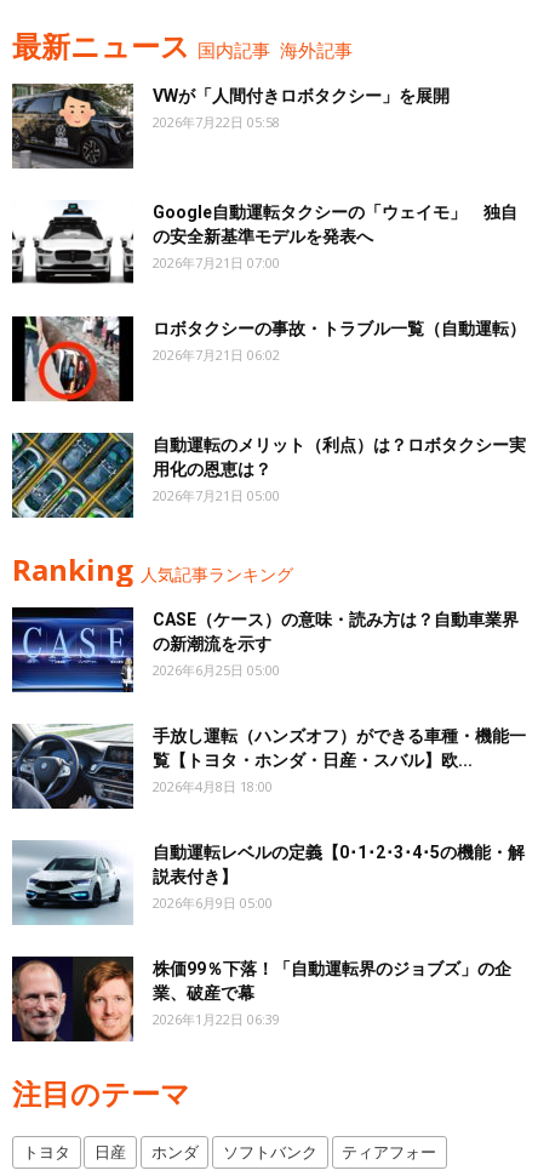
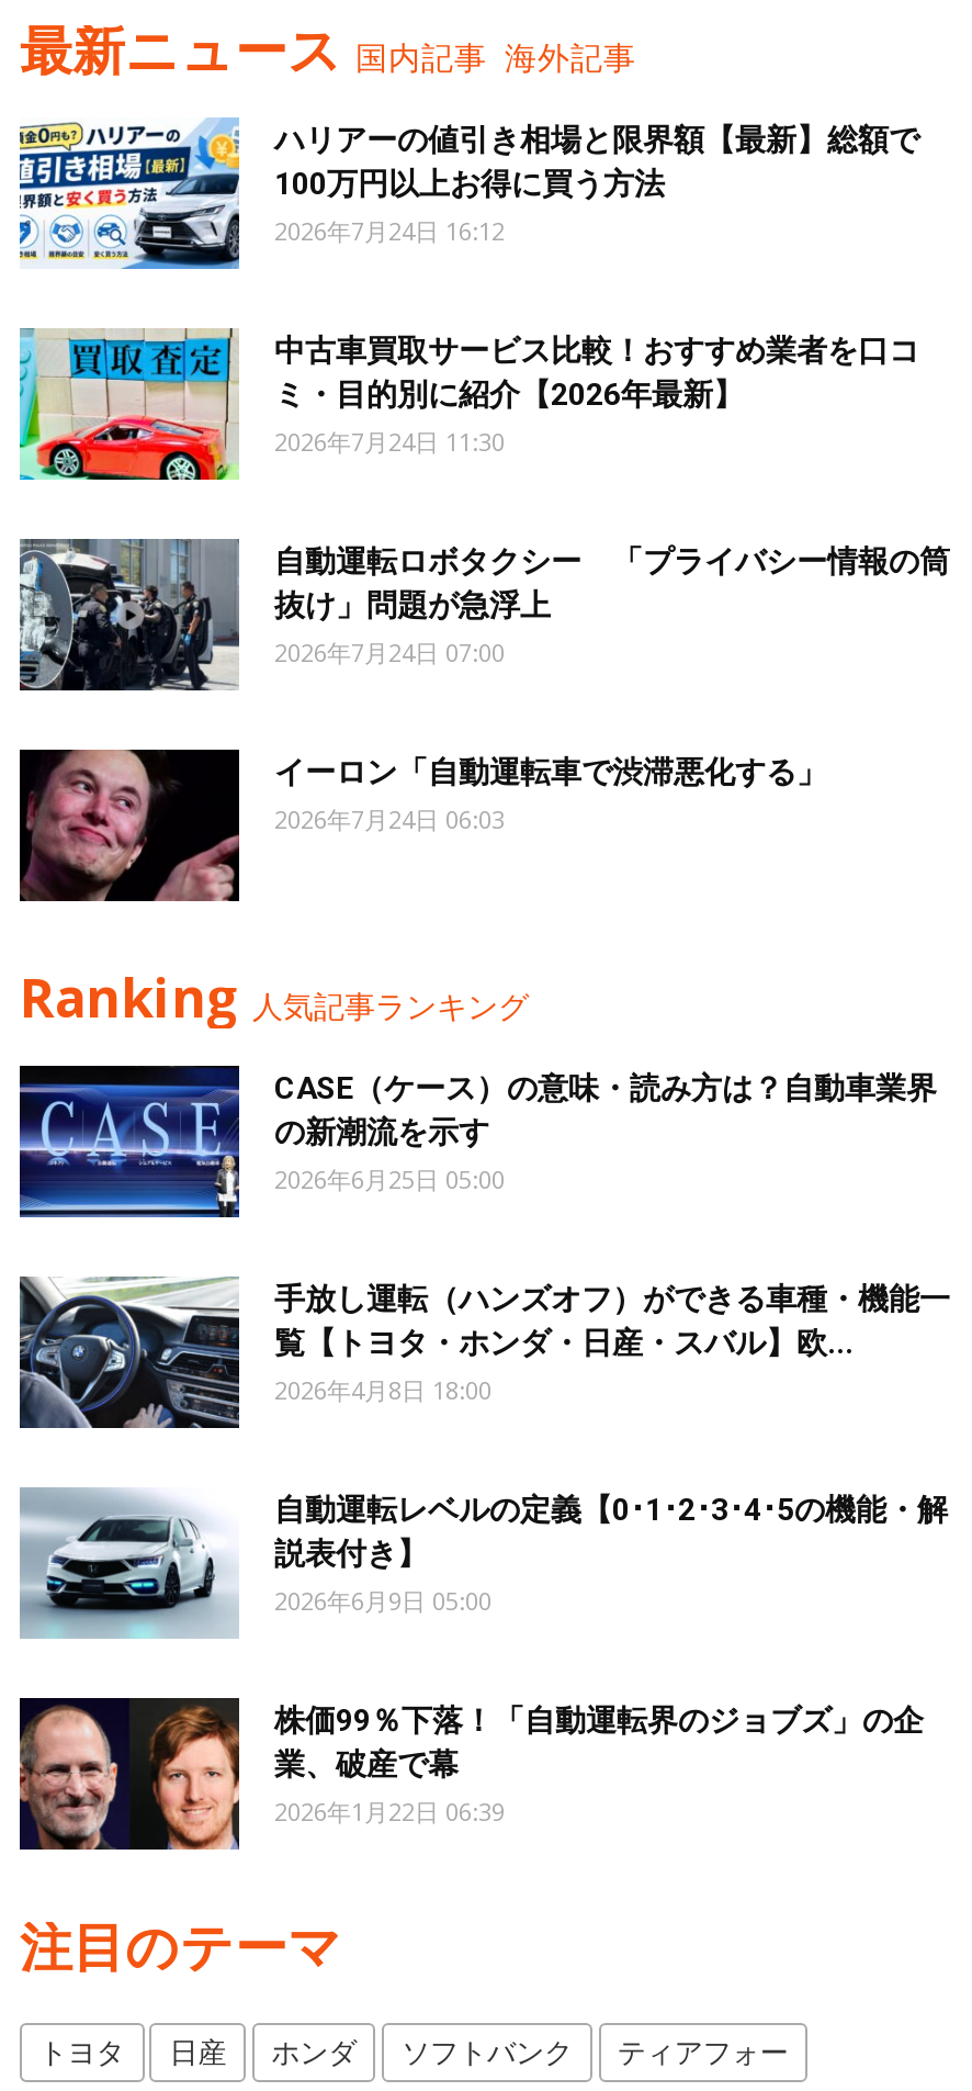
- [image]
- VWが「人間付きロボタクシー」を展開
- 2026年7月22日 05:58
+ [image]
+ ハリアーの値引き相場と限界額【最新】総額で
+ 100万円以上お得に買う方法
+ 2026年7月24日 16:12

- [image]
- Google自動運転タクシーの「ウェイモ」 独自
- の安全新基準モデルを発表へ
- 2026年7月21日 07:00
+ [image]
+ 中古車買取サービス比較！おすすめ業者を口コ
+ ミ・目的別に紹介【2026年最新】
+ 2026年7月24日 11:30

- [image]
- ロボタクシーの事故・トラブル一覧（自動運転）
- 2026年7月21日 06:02
+ [image]
+ 自動運転ロボタクシー 「プライバシー情報の筒
+ 抜け」問題が急浮上
+ 2026年7月24日 07:00

- [image]
- 自動運転のメリット（利点）は？ロボタクシー実
- 用化の恩恵は？
- 2026年7月21日 05:00
+ [image]
+ イーロン「自動運転車で渋滞悪化する」
+ 2026年7月24日 06:03
